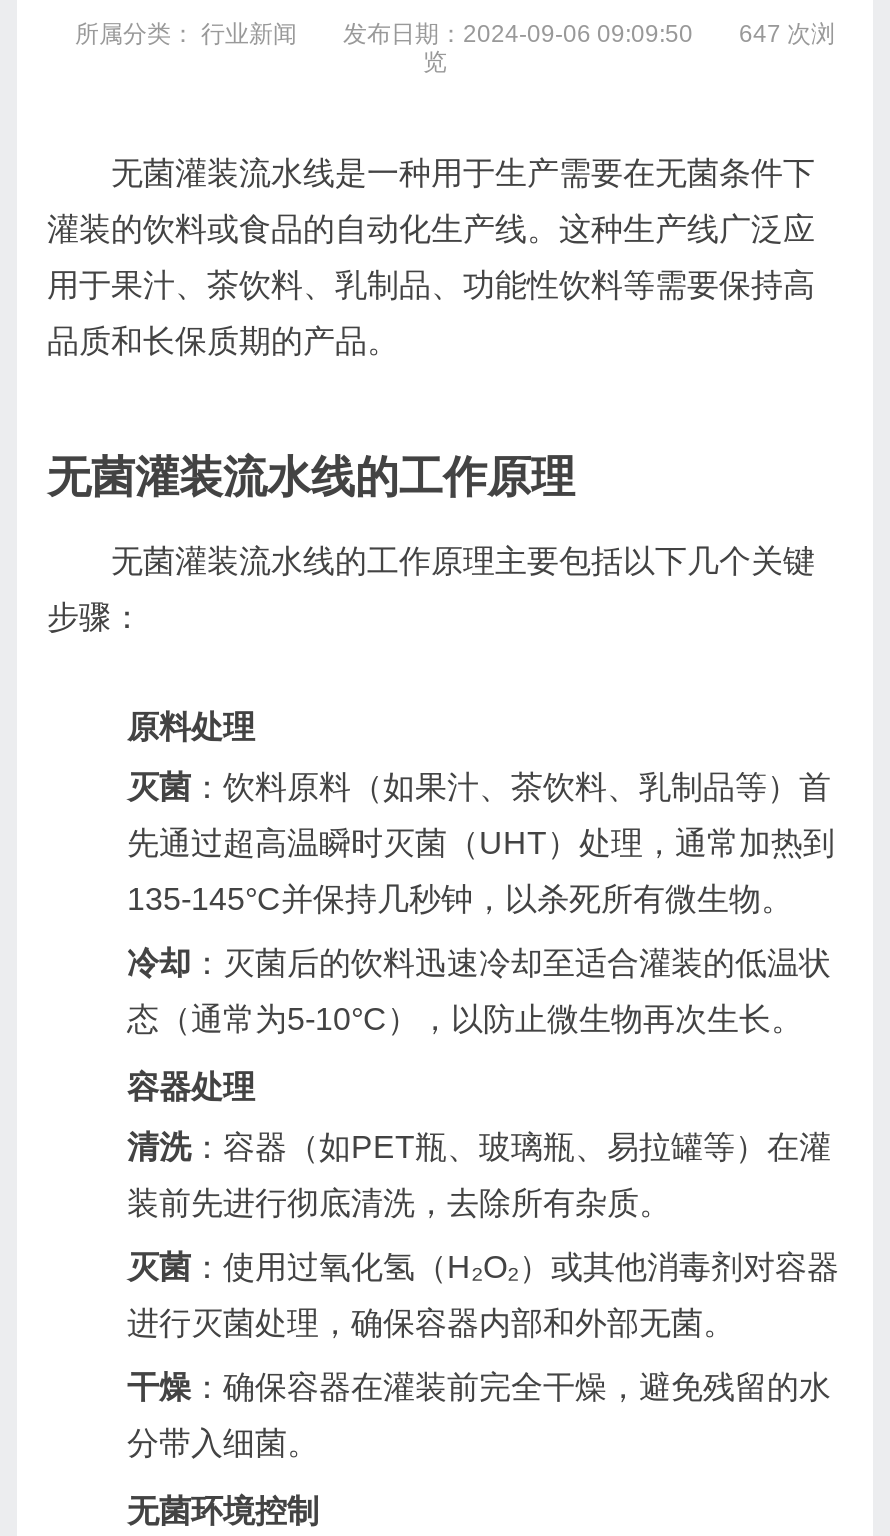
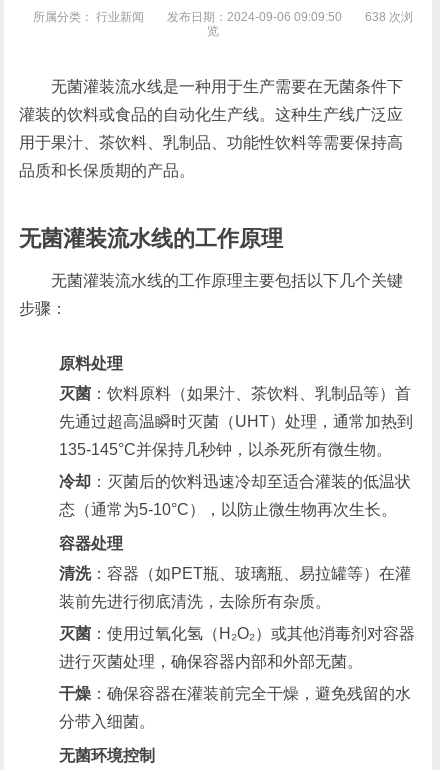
- 所属分类： 行业新闻 发布日期：2024-09-06 09:09:50 647 次浏
+ 所属分类： 行业新闻 发布日期：2024-09-06 09:09:50 638 次浏
